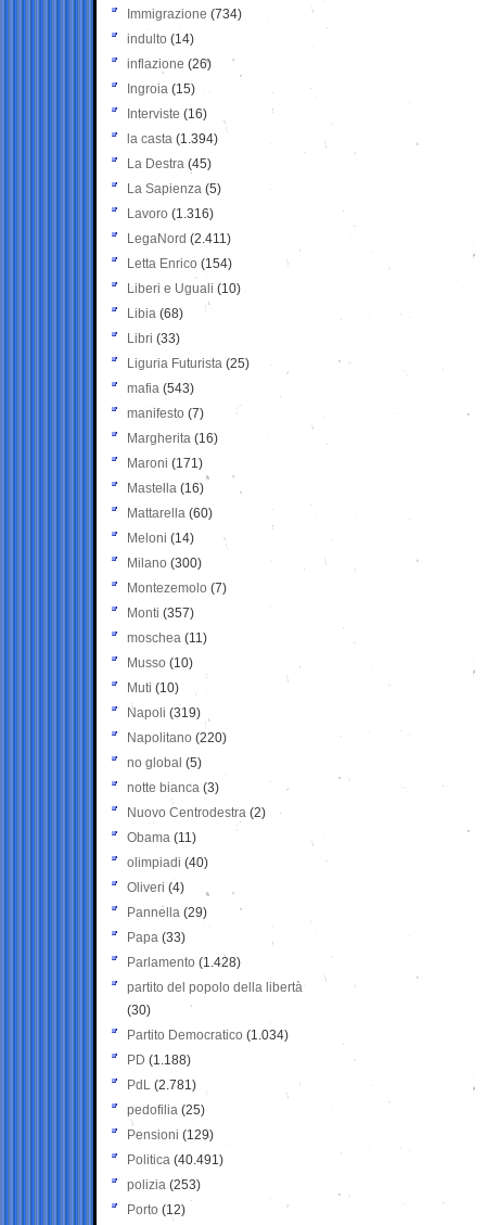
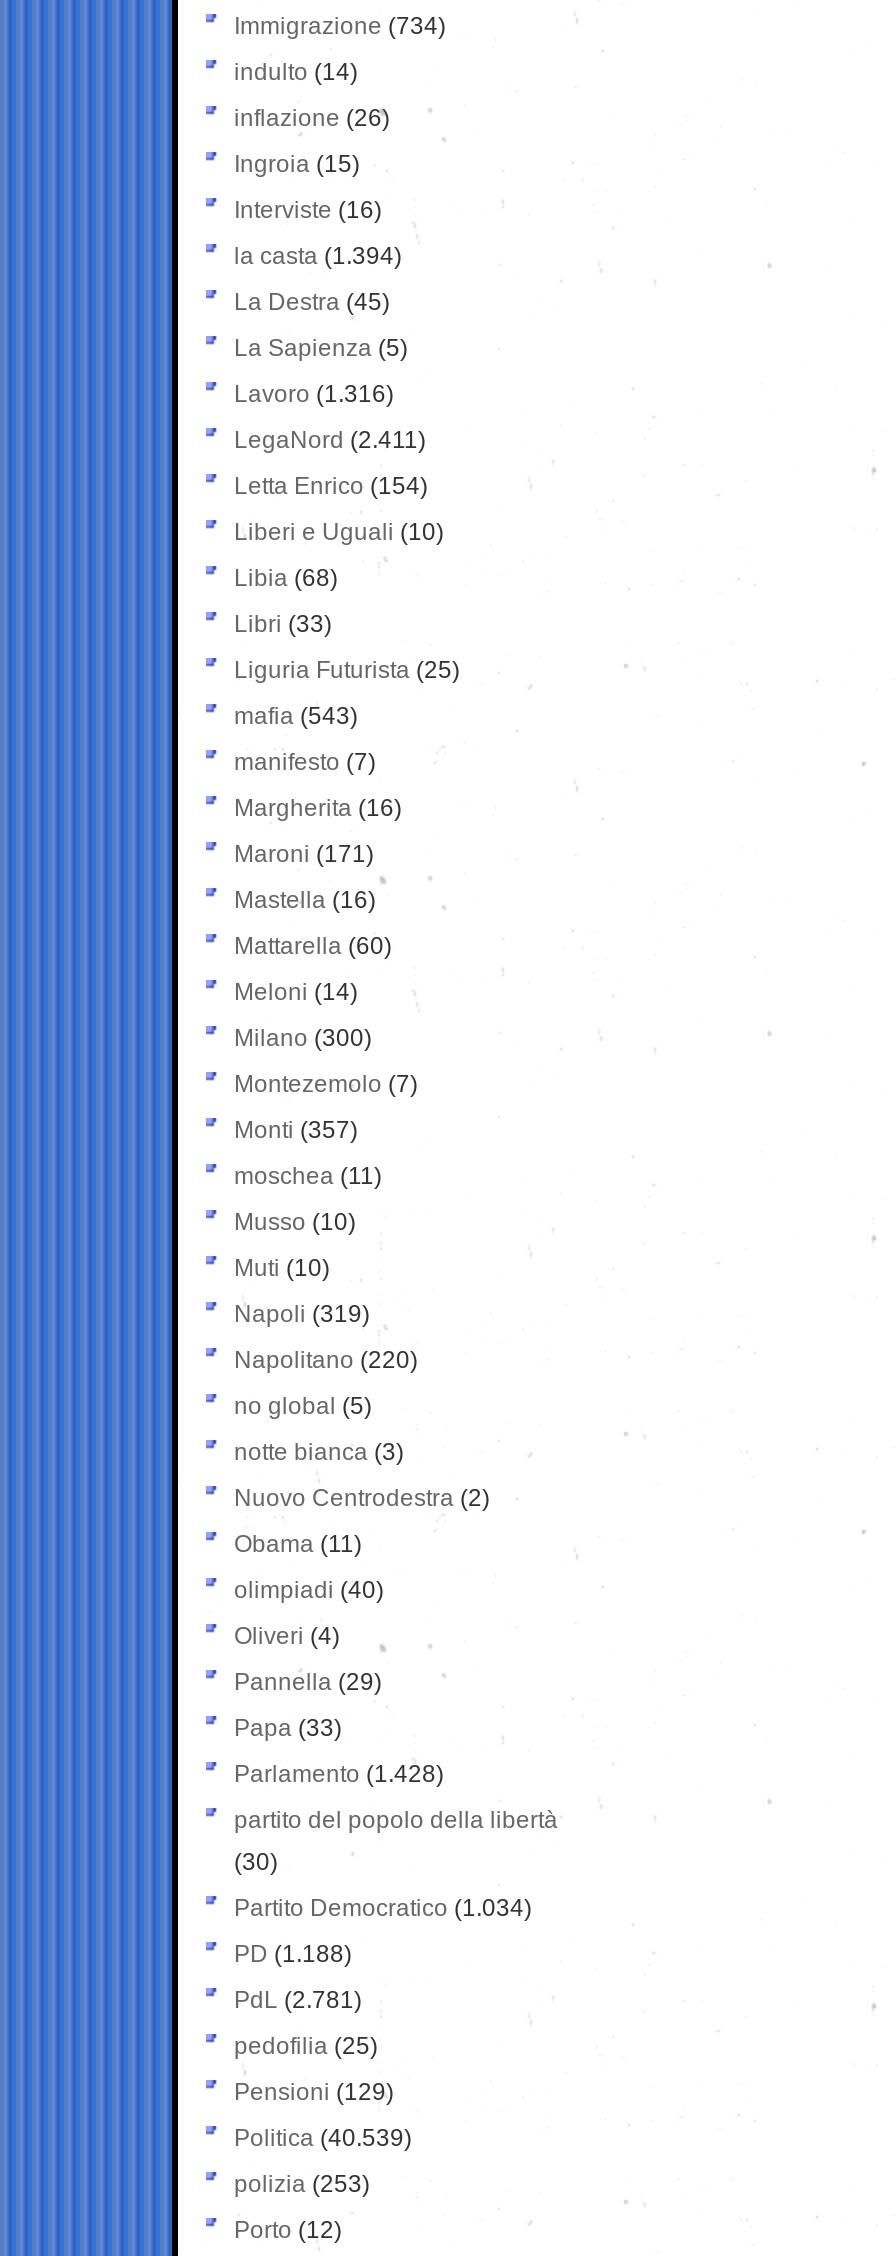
- Politica (40.491)
+ Politica (40.539)
